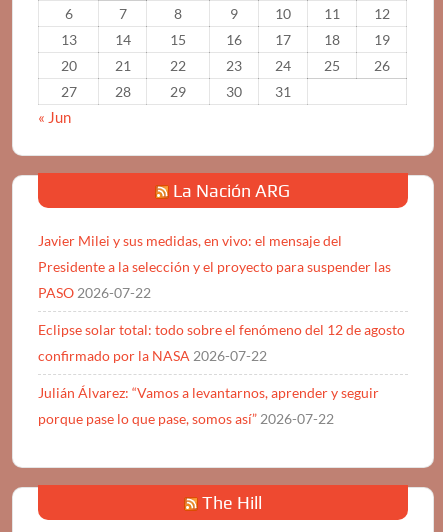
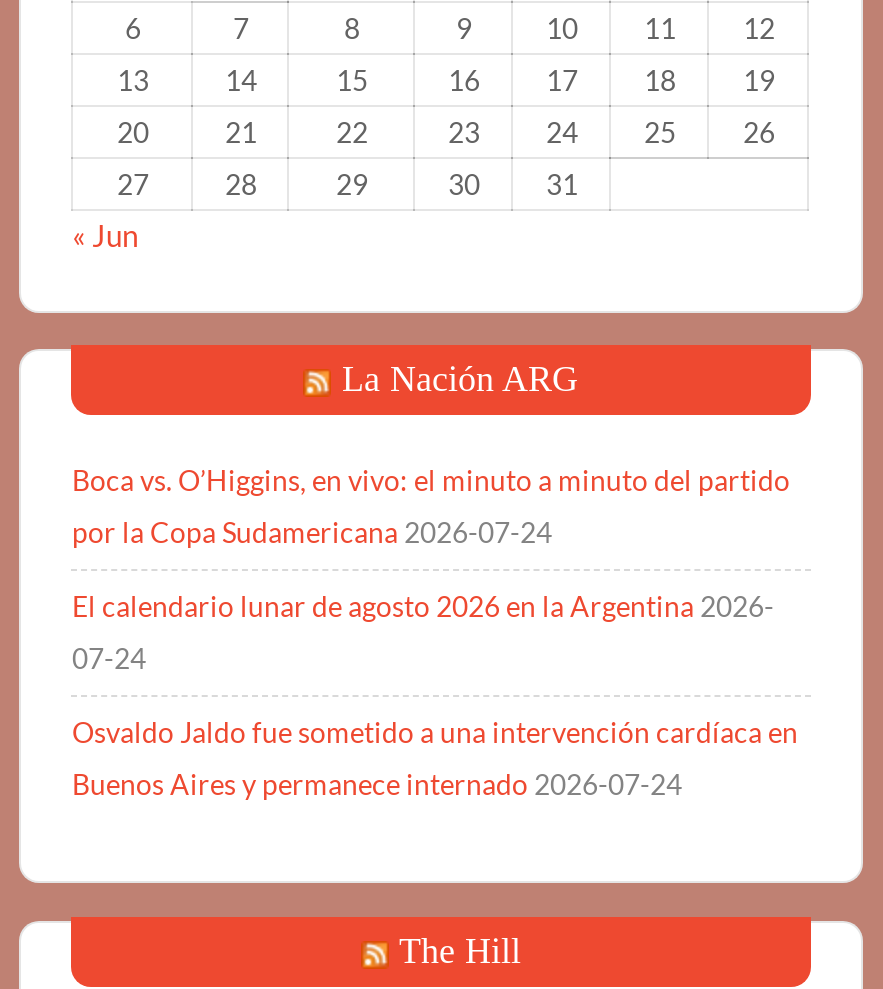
- Javier Milei y sus medidas, en vivo: el mensaje del
- Presidente a la selección y el proyecto para suspender las
- PASO 2026-07-22
- Eclipse solar total: todo sobre el fenómeno del 12 de agosto
- confirmado por la NASA 2026-07-22
- Julián Álvarez: “Vamos a levantarnos, aprender y seguir
- porque pase lo que pase, somos así” 2026-07-22
+ Boca vs. O’Higgins, en vivo: el minuto a minuto del partido
+ por la Copa Sudamericana 2026-07-24
+ El calendario lunar de agosto 2026 en la Argentina 2026-
+ 07-24
+ Osvaldo Jaldo fue sometido a una intervención cardíaca en
+ Buenos Aires y permanece internado 2026-07-24
